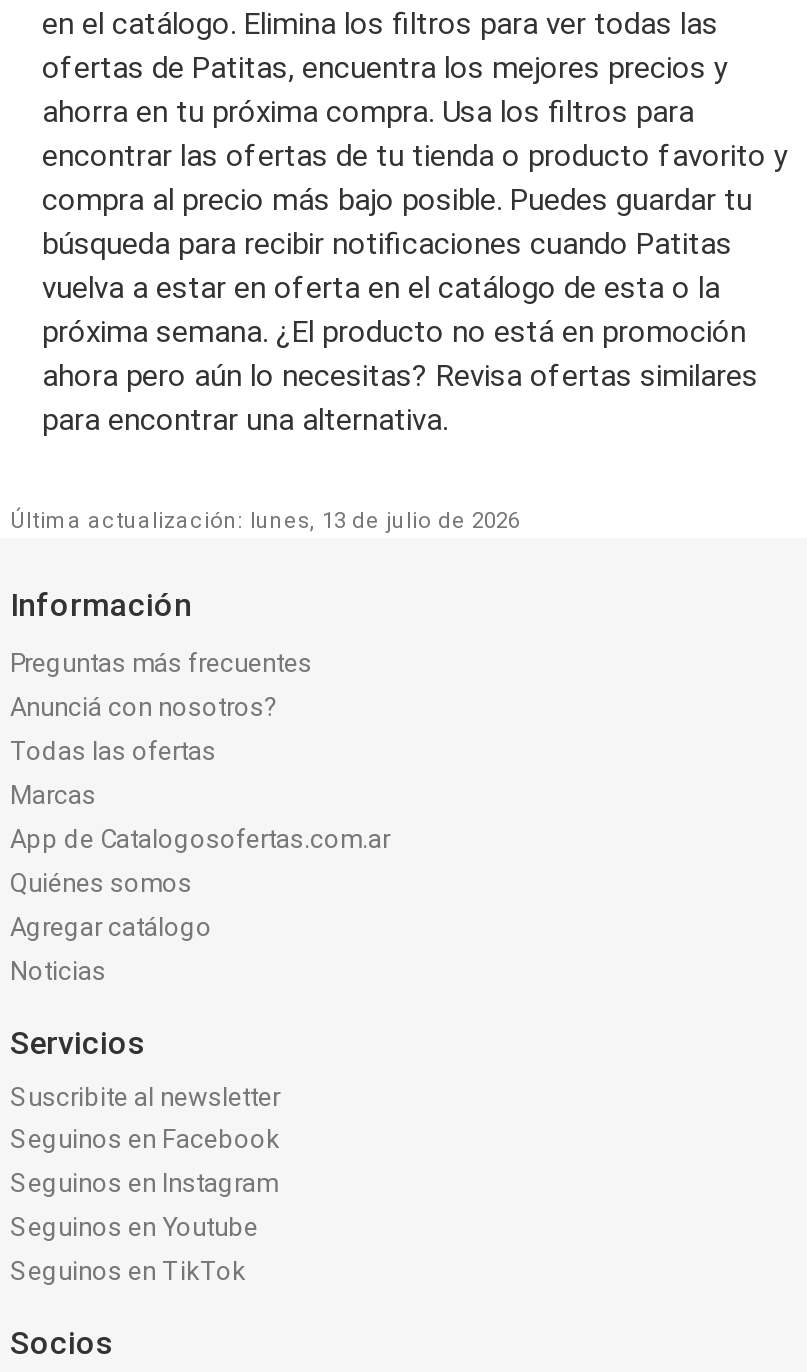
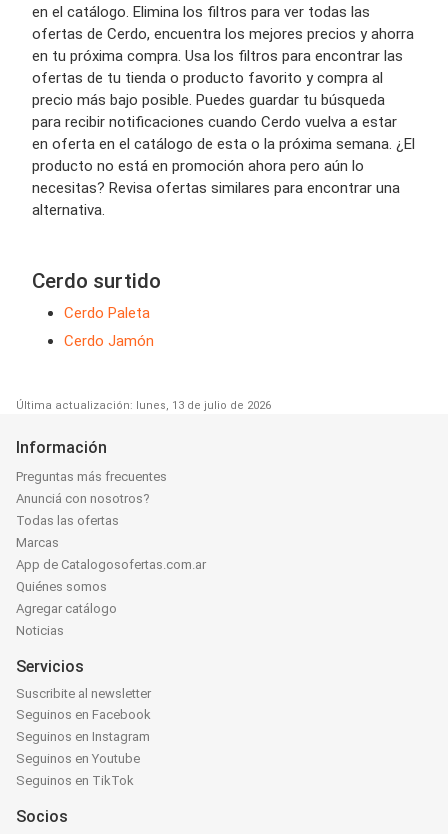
- ofertas de Patitas, encuentra los mejores precios y
- ahorra en tu próxima compra. Usa los filtros para
- encontrar las ofertas de tu tienda o producto favorito y
- compra al precio más bajo posible. Puedes guardar tu
- búsqueda para recibir notificaciones cuando Patitas
- vuelva a estar en oferta en el catálogo de esta o la
- próxima semana. ¿El producto no está en promoción
- ahora pero aún lo necesitas? Revisa ofertas similares
- para encontrar una alternativa.
+ ofertas de Cerdo, encuentra los mejores precios y ahorra
+ en tu próxima compra. Usa los filtros para encontrar las
+ ofertas de tu tienda o producto favorito y compra al
+ precio más bajo posible. Puedes guardar tu búsqueda
+ para recibir notificaciones cuando Cerdo vuelva a estar
+ en oferta en el catálogo de esta o la próxima semana. ¿El
+ producto no está en promoción ahora pero aún lo
+ necesitas? Revisa ofertas similares para encontrar una
+ alternativa.
+ Cerdo surtido
+ Cerdo Paleta
+ Cerdo Jamón
